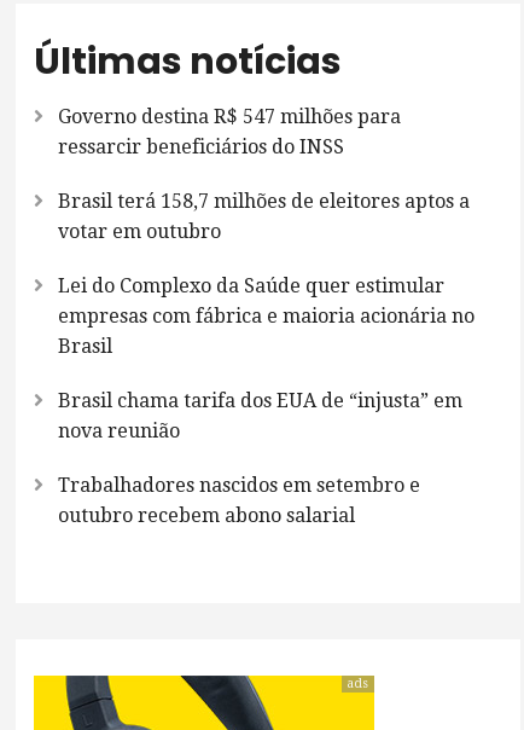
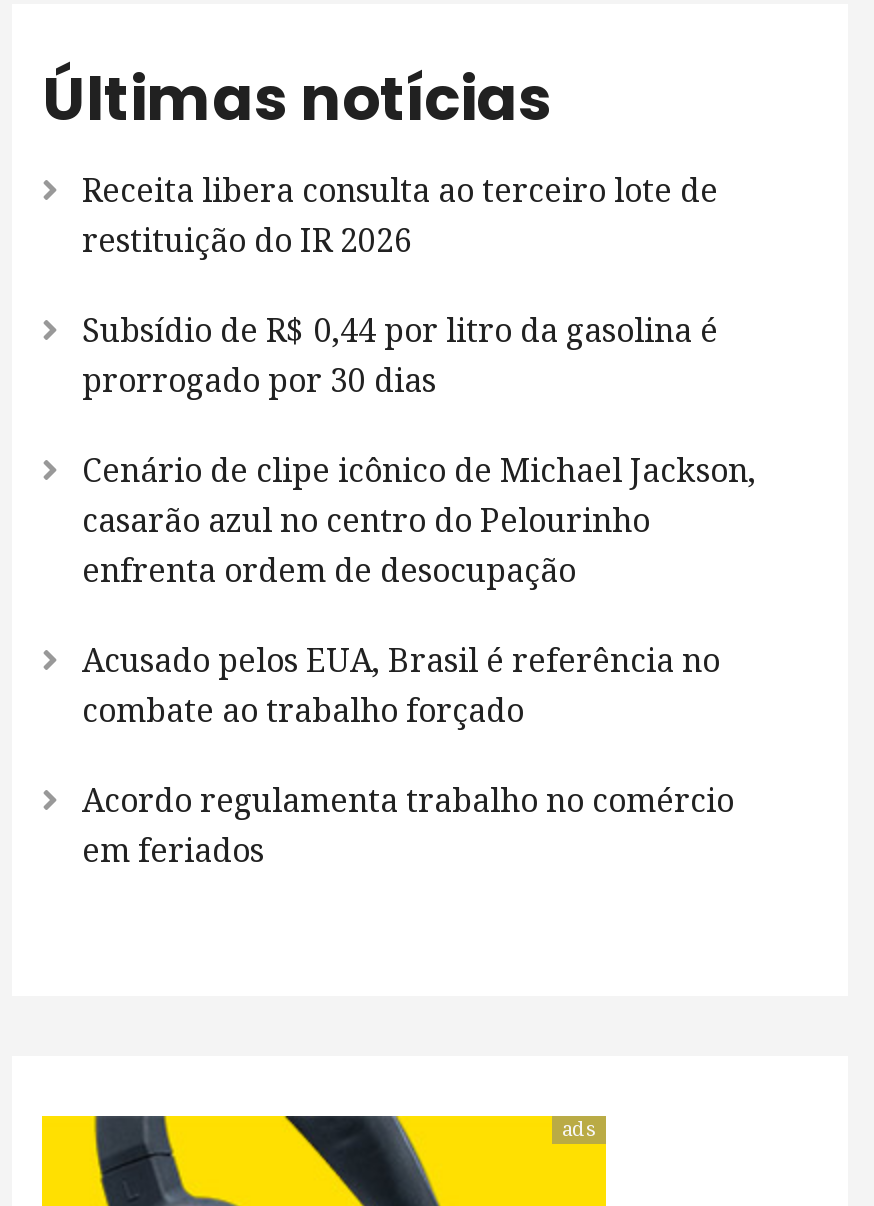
- Governo destina R$ 547 milhões para
- ressarcir beneficiários do INSS
+ Receita libera consulta ao terceiro lote de
+ restituição do IR 2026

- Brasil terá 158,7 milhões de eleitores aptos a
- votar em outubro
+ Subsídio de R$ 0,44 por litro da gasolina é
+ prorrogado por 30 dias

- Lei do Complexo da Saúde quer estimular
- empresas com fábrica e maioria acionária no
- Brasil
+ Cenário de clipe icônico de Michael Jackson,
+ casarão azul no centro do Pelourinho
+ enfrenta ordem de desocupação

- Brasil chama tarifa dos EUA de “injusta” em
- nova reunião
+ Acusado pelos EUA, Brasil é referência no
+ combate ao trabalho forçado

- Trabalhadores nascidos em setembro e
- outubro recebem abono salarial
+ Acordo regulamenta trabalho no comércio
+ em feriados
